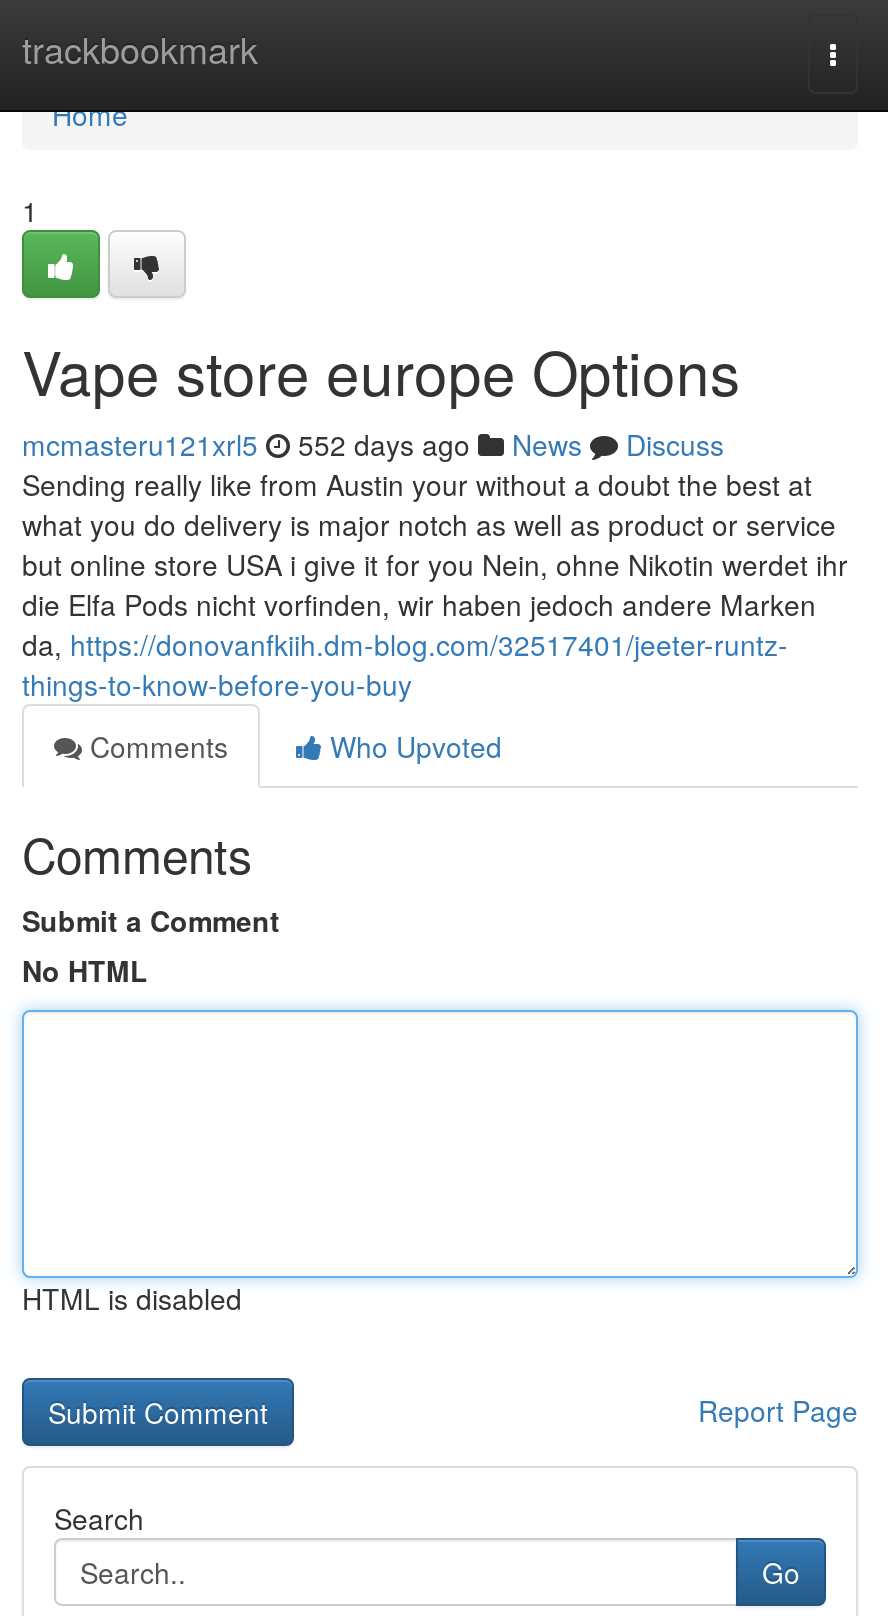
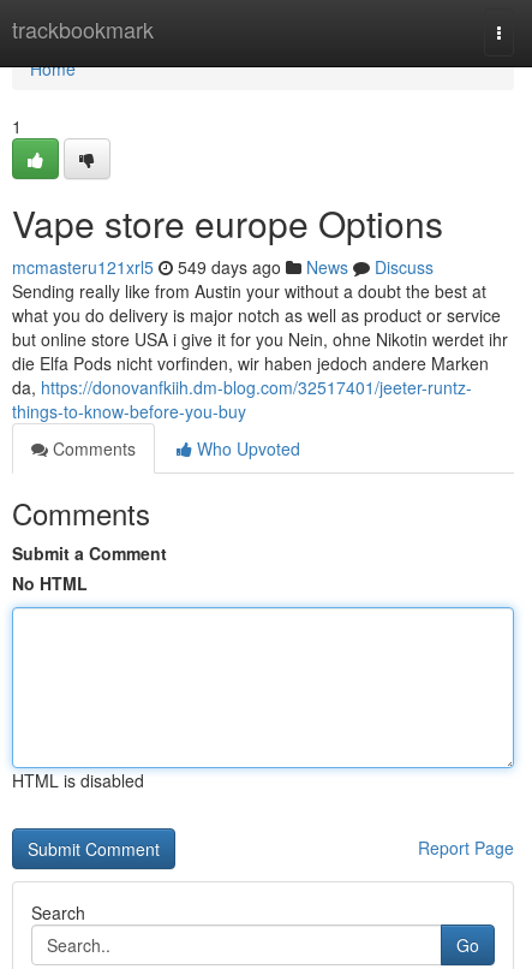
- mcmasteru121xrl5 552 days ago News Discuss
+ mcmasteru121xrl5 549 days ago News Discuss
